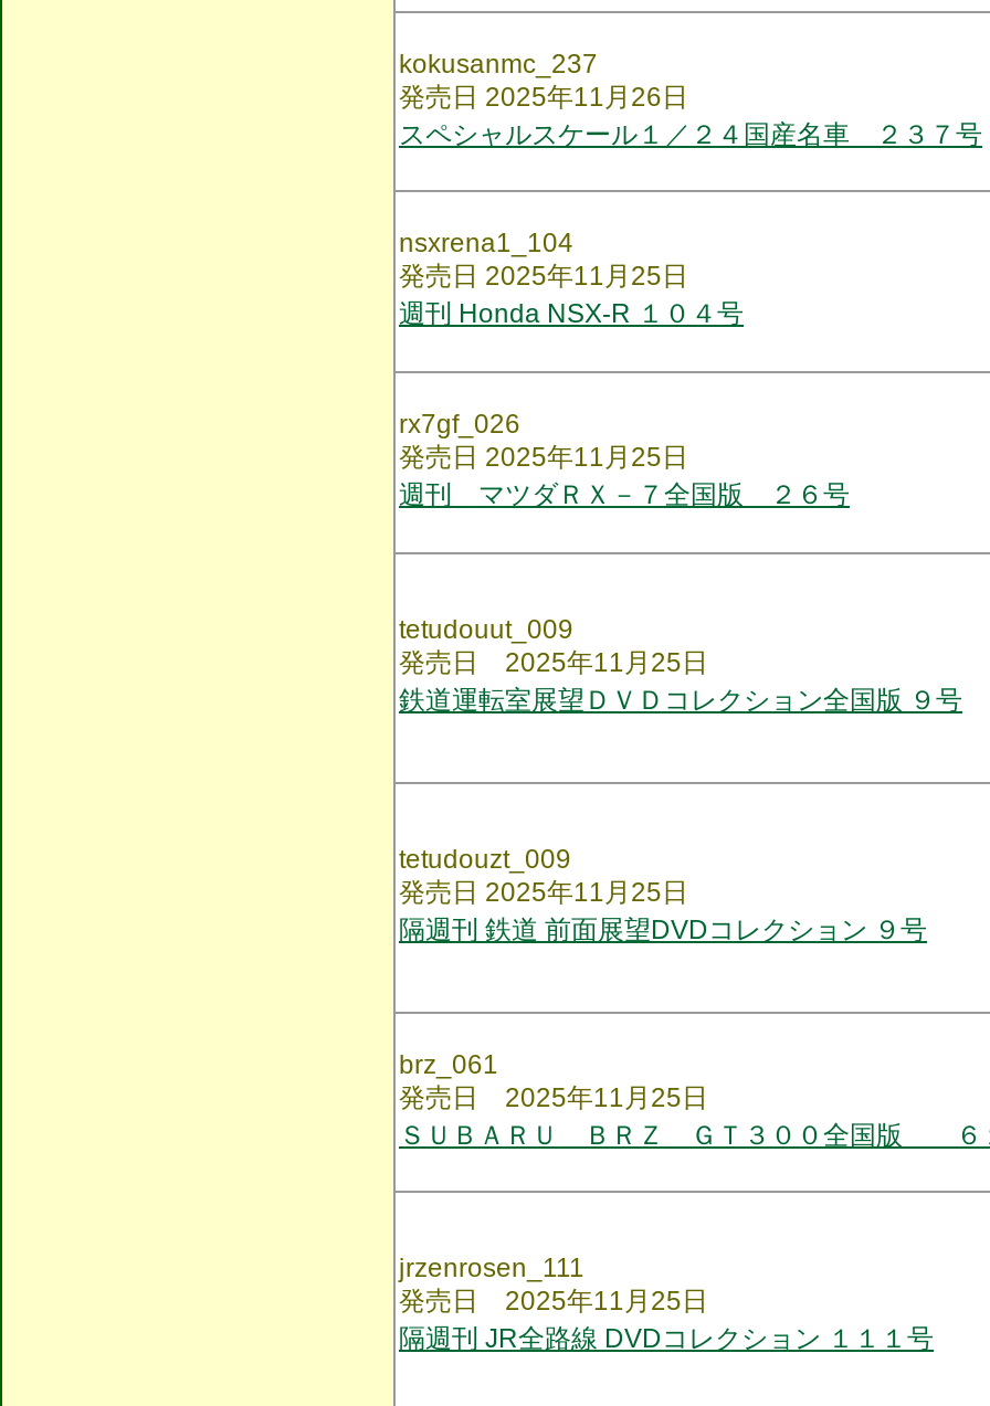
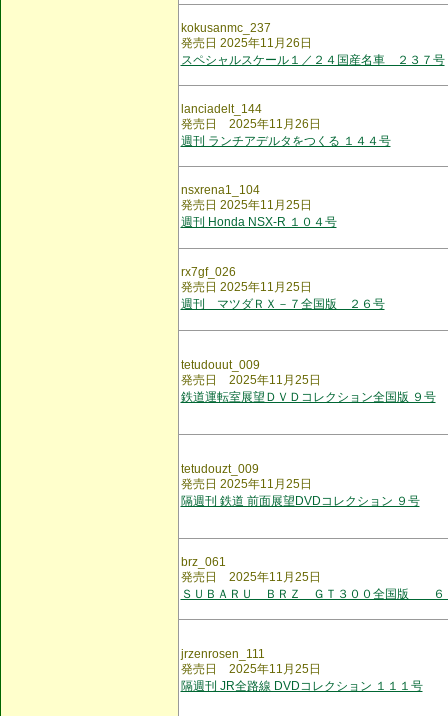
+ lanciadelt_144
+ 発売日 2025年11月26日
+ 週刊 ランチアデルタをつくる １４４号
